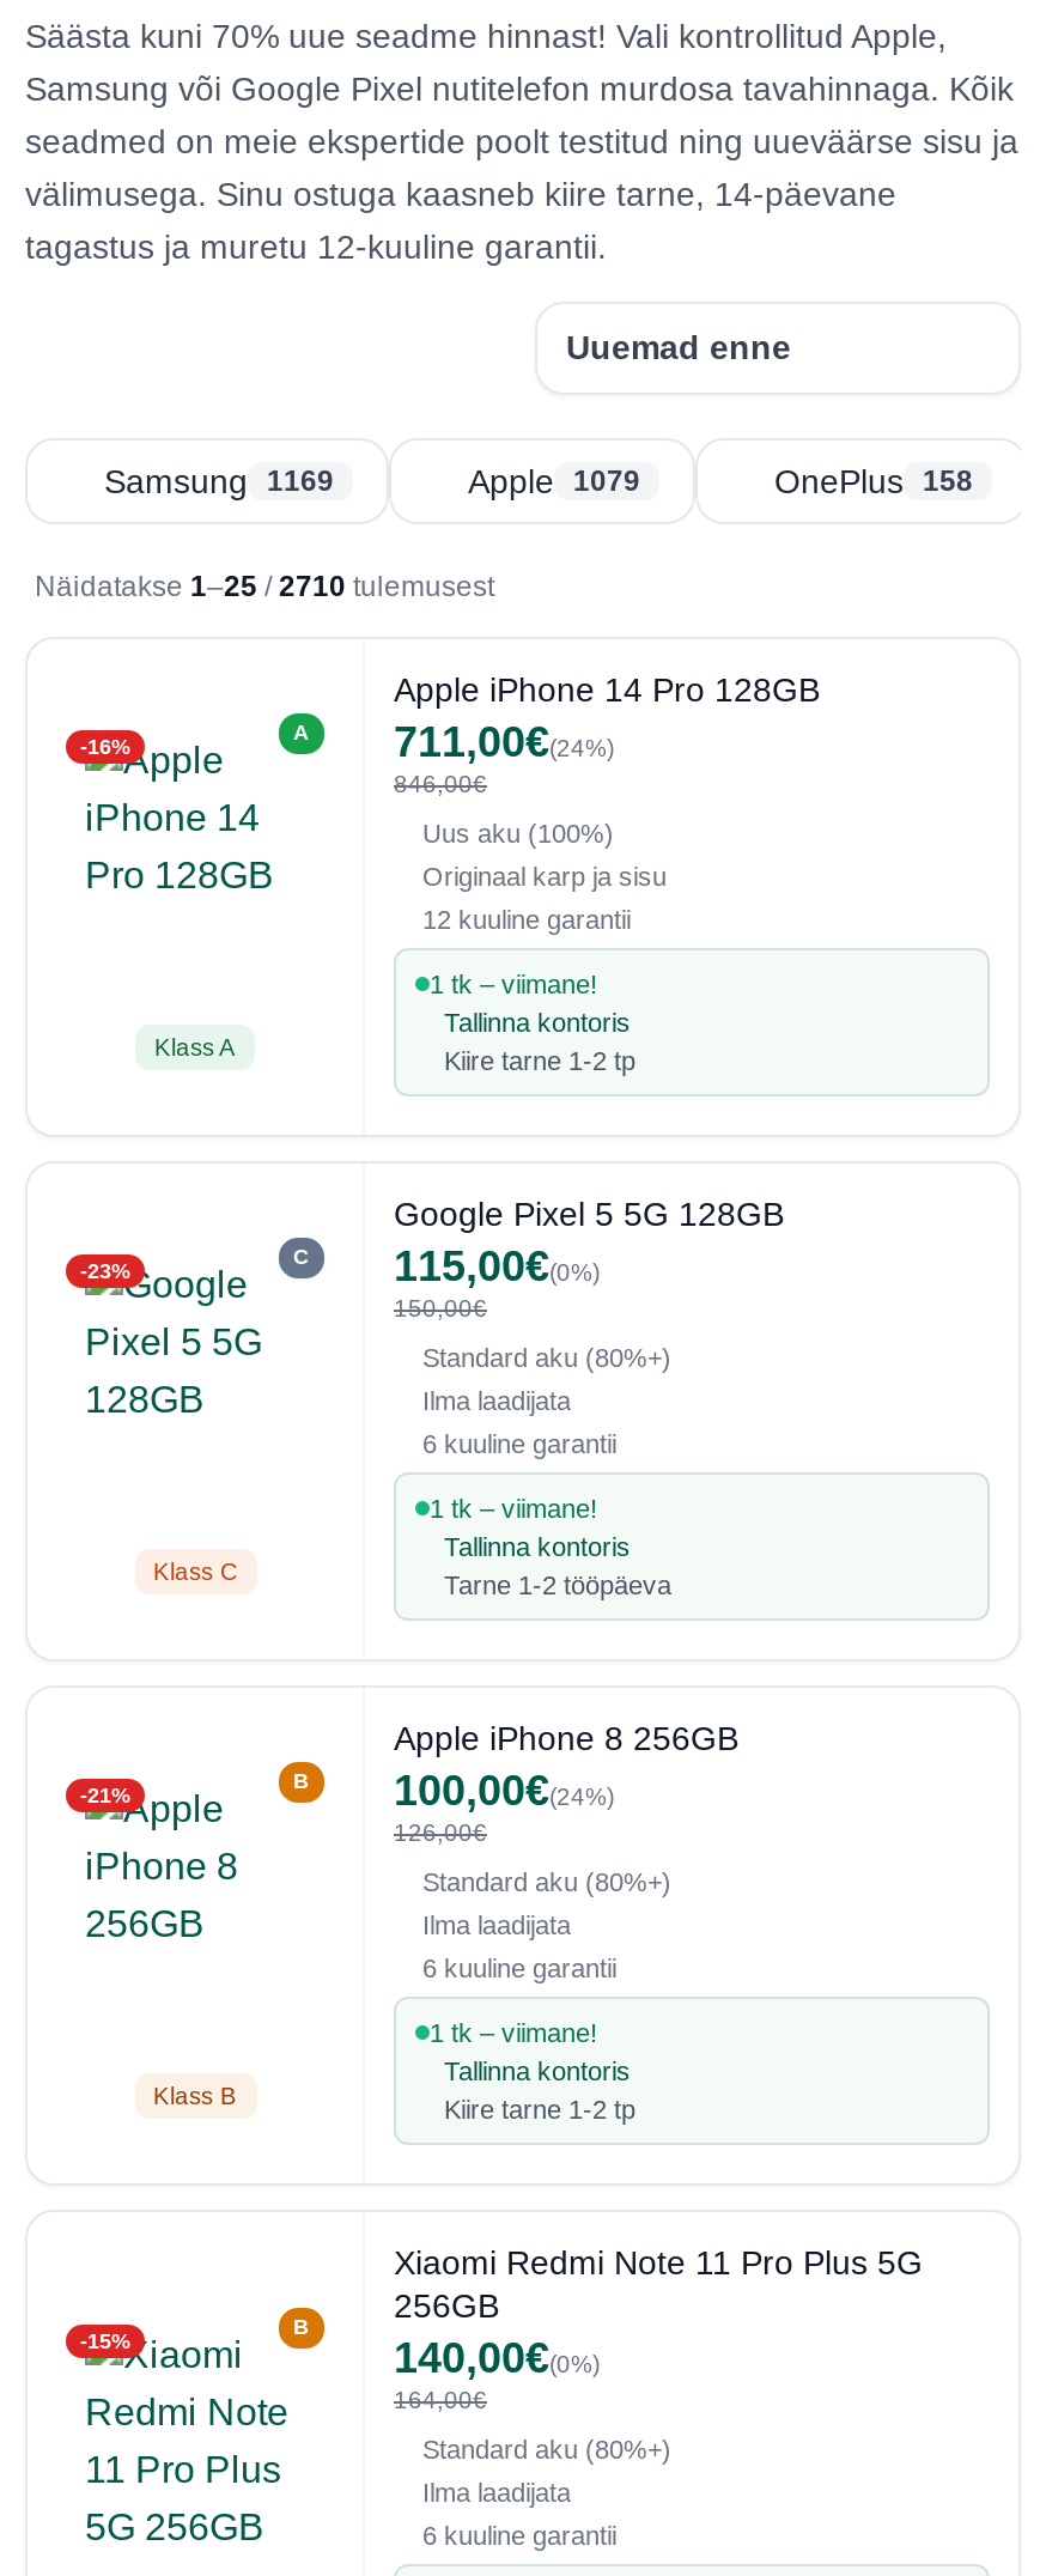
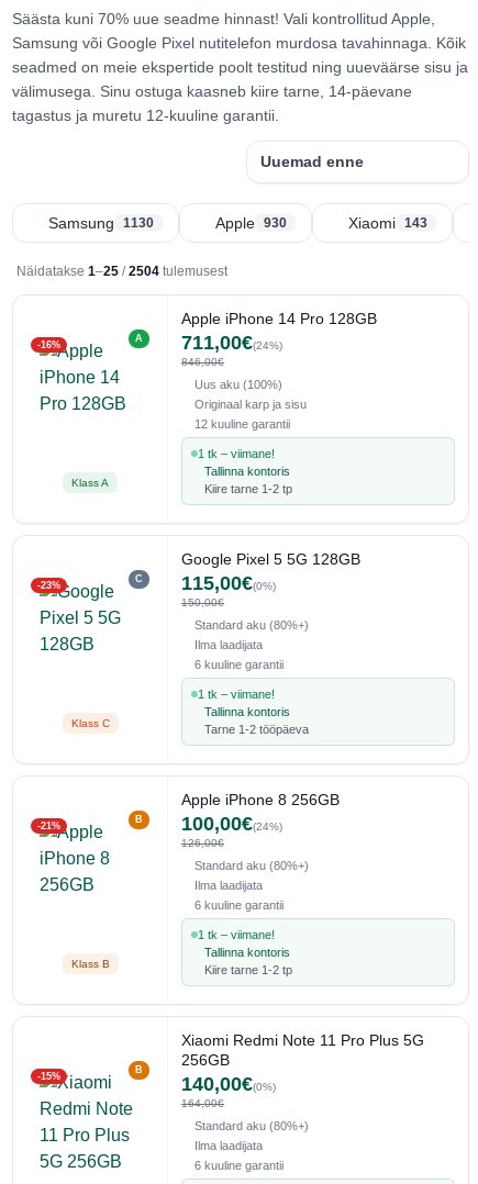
- Samsung 1169
- Apple 1079
- OnePlus 158
+ Samsung 1130
+ Apple 930
+ Xiaomi 143

- Näidatakse 1–25 / 2710 tulemusest
+ Näidatakse 1–25 / 2504 tulemusest
